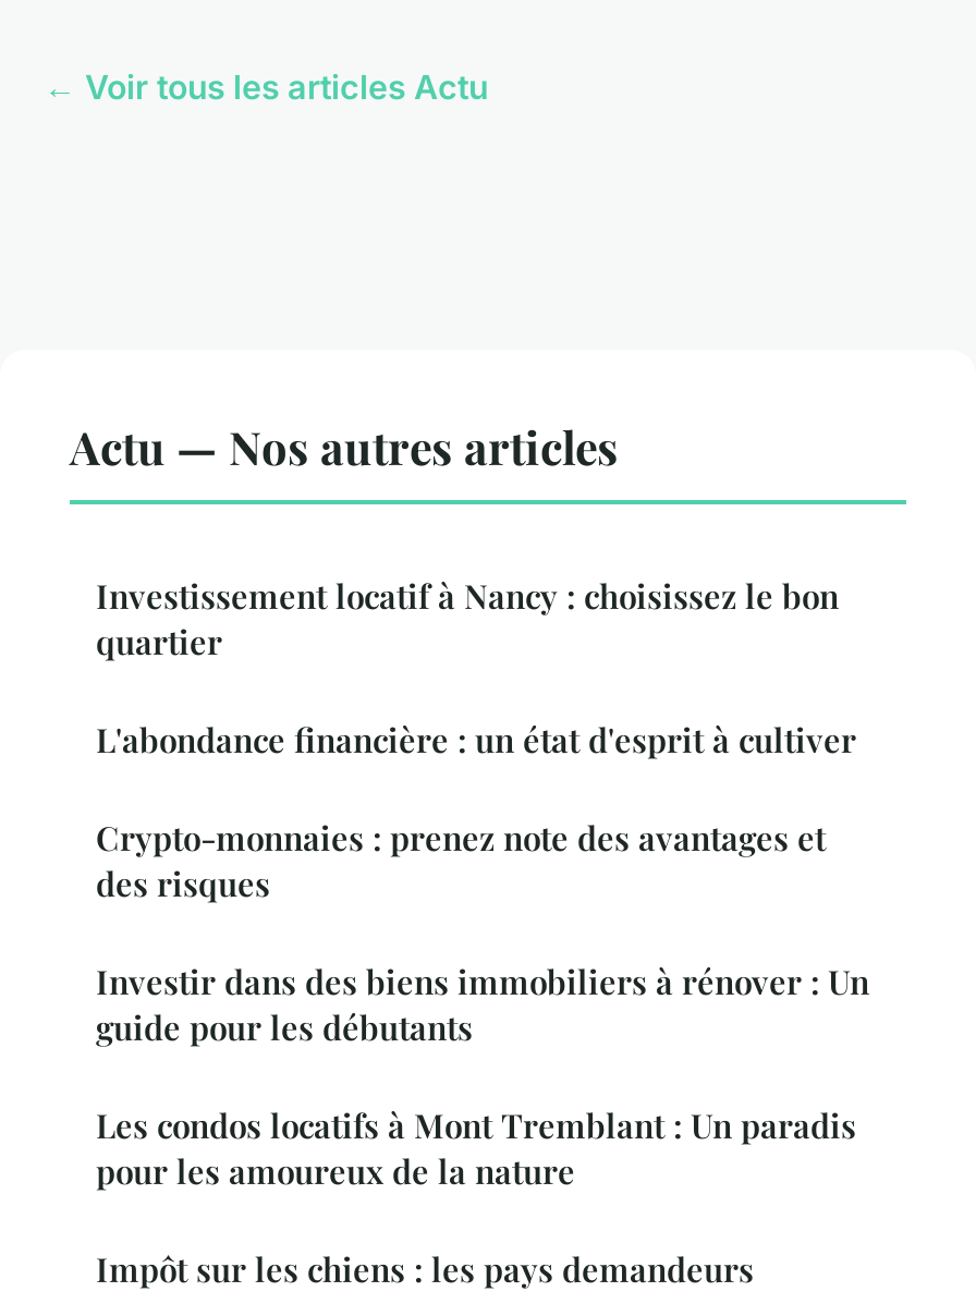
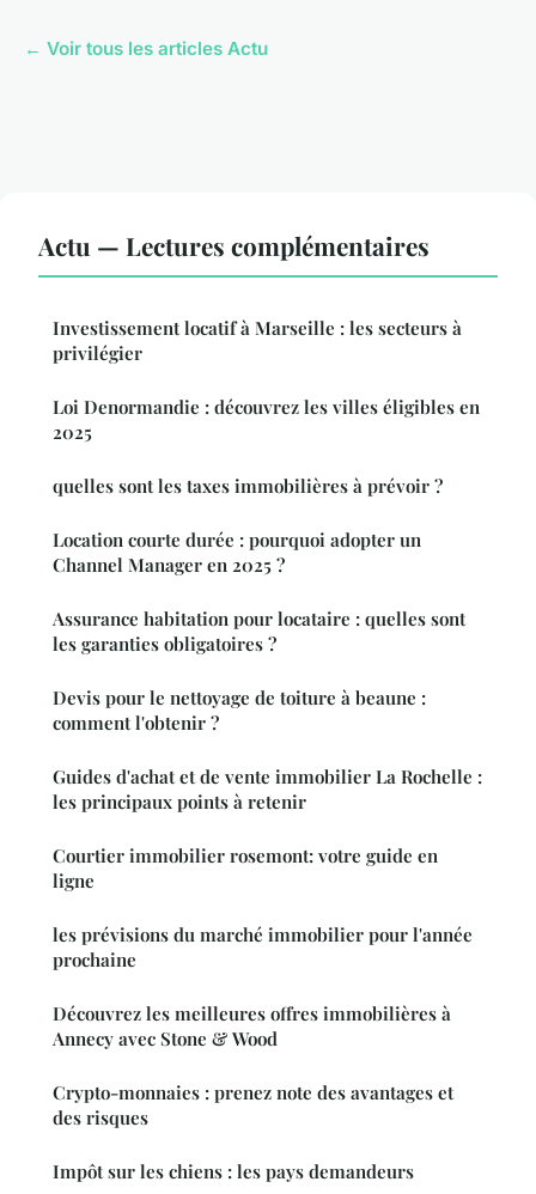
- Actu — Nos autres articles
- Investissement locatif à Nancy : choisissez le bon
- quartier
- L'abondance financière : un état d'esprit à cultiver
+ Actu — Lectures complémentaires
+ Investissement locatif à Marseille : les secteurs à
+ privilégier
+ Loi Denormandie : découvrez les villes éligibles en
+ 2025
+ quelles sont les taxes immobilières à prévoir ?
+ Location courte durée : pourquoi adopter un
+ Channel Manager en 2025 ?
+ Assurance habitation pour locataire : quelles sont
+ les garanties obligatoires ?
+ Devis pour le nettoyage de toiture à beaune :
+ comment l'obtenir ?
+ Guides d'achat et de vente immobilier La Rochelle :
+ les principaux points à retenir
+ Courtier immobilier rosemont: votre guide en
+ ligne
+ les prévisions du marché immobilier pour l'année
+ prochaine
+ Découvrez les meilleures offres immobilières à
+ Annecy avec Stone & Wood

moved down: Crypto-monnaies : prenez note des avantages et | des risques

- Investir dans des biens immobiliers à rénover : Un
- guide pour les débutants
- Les condos locatifs à Mont Tremblant : Un paradis
- pour les amoureux de la nature
